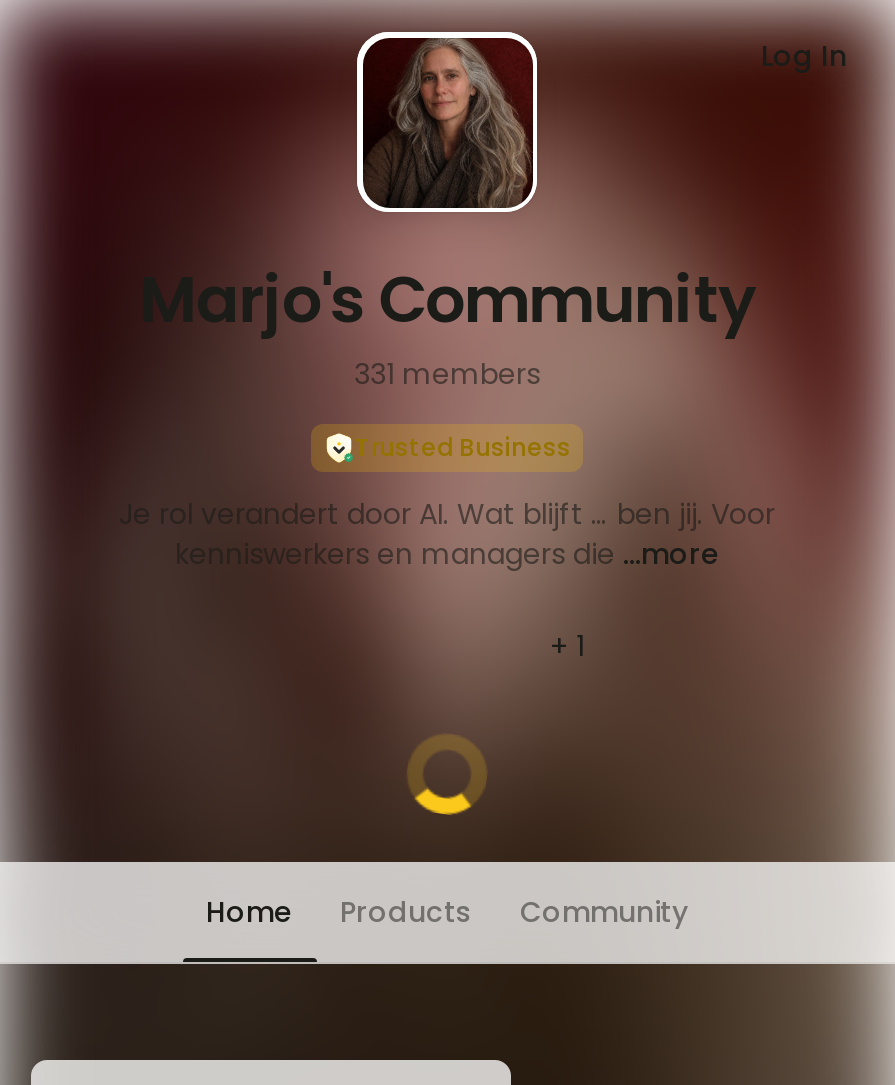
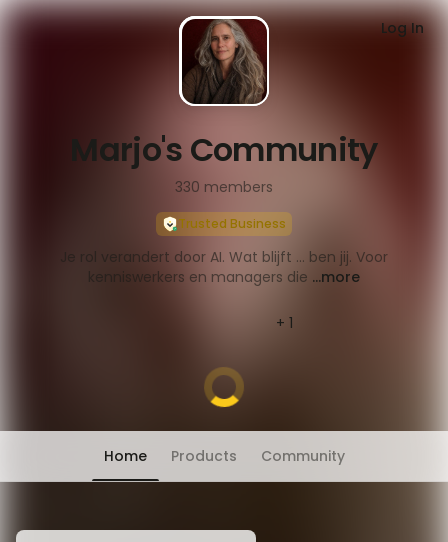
- 331 members
+ 330 members
